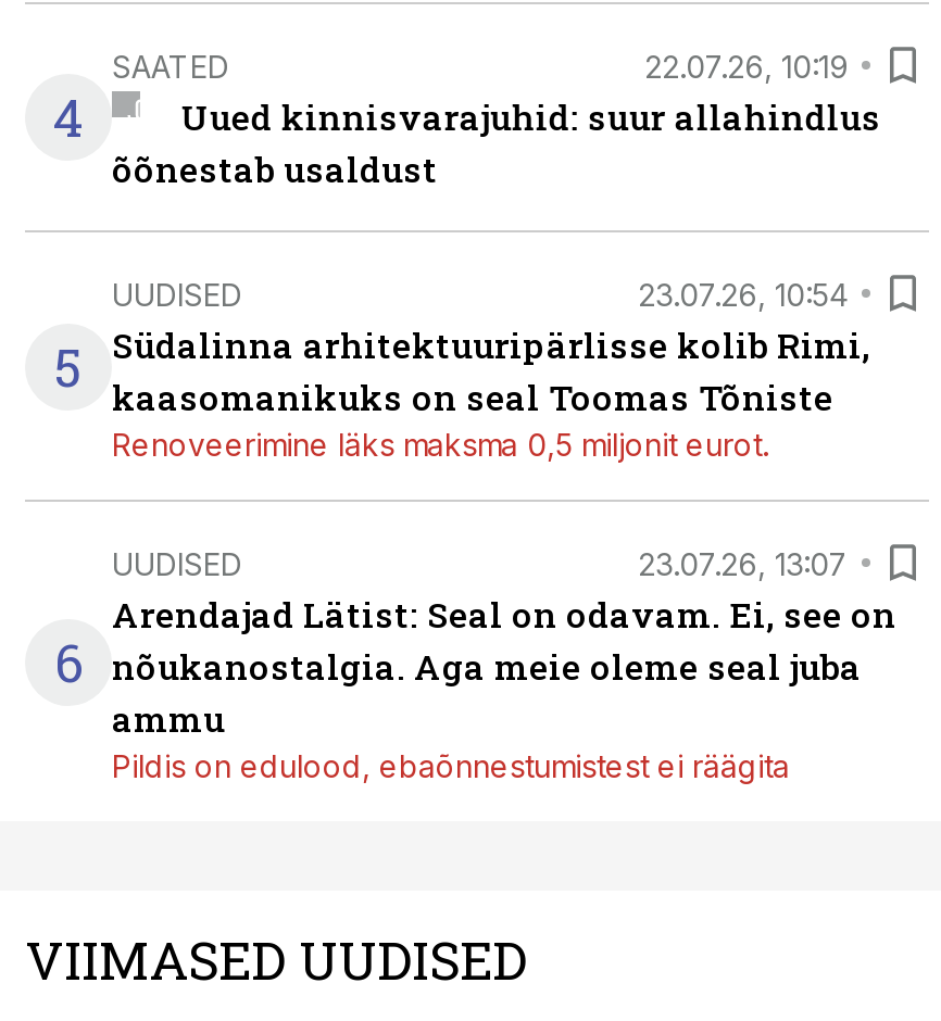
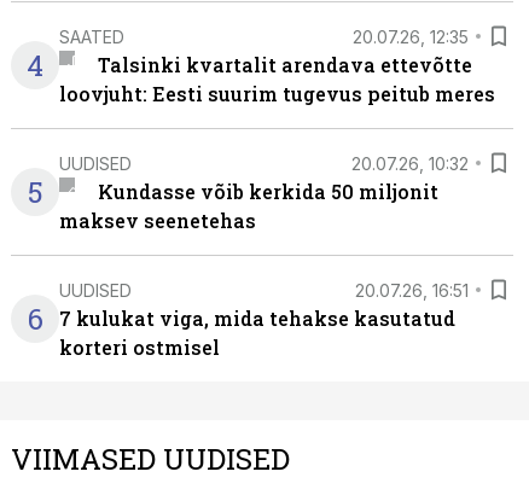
- 22.07.26, 10:19
- Uued kinnisvarajuhid: suur allahindlus
- õõnestab usaldust
+ 20.07.26, 12:35
+ Talsinki kvartalit arendava ettevõtte
+ loovjuht: Eesti suurim tugevus peitub meres

- 23.07.26, 10:54
- Südalinna arhitektuuripärlisse kolib Rimi,
- kaasomanikuks on seal Toomas Tõniste
- Renoveerimine läks maksma 0,5 miljonit eurot.
+ 20.07.26, 10:32
+ Kundasse võib kerkida 50 miljonit
+ maksev seenetehas

- 23.07.26, 13:07
- Arendajad Lätist: Seal on odavam. Ei, see on
- nõukanostalgia. Aga meie oleme seal juba
- ammu
- Pildis on edulood, ebaõnnestumistest ei räägita
+ 20.07.26, 16:51
+ 7 kulukat viga, mida tehakse kasutatud
+ korteri ostmisel
